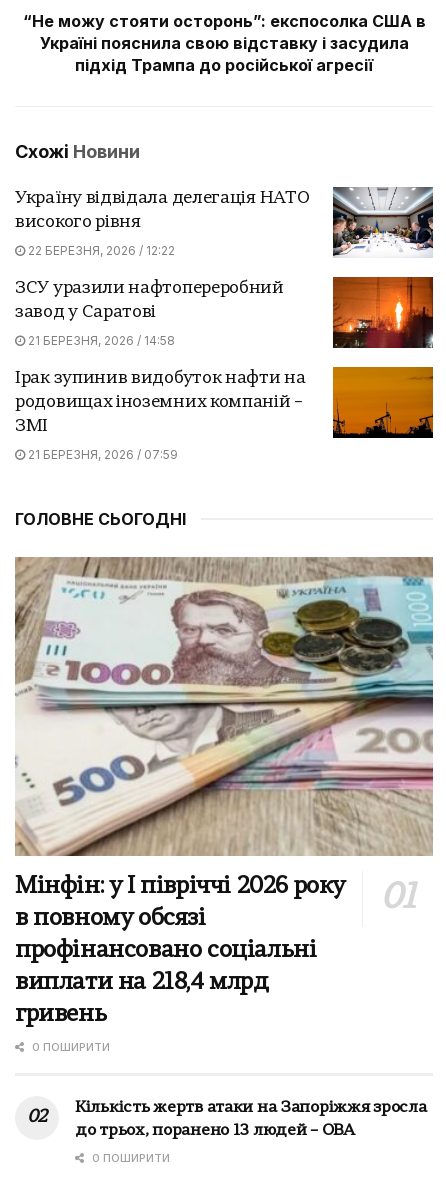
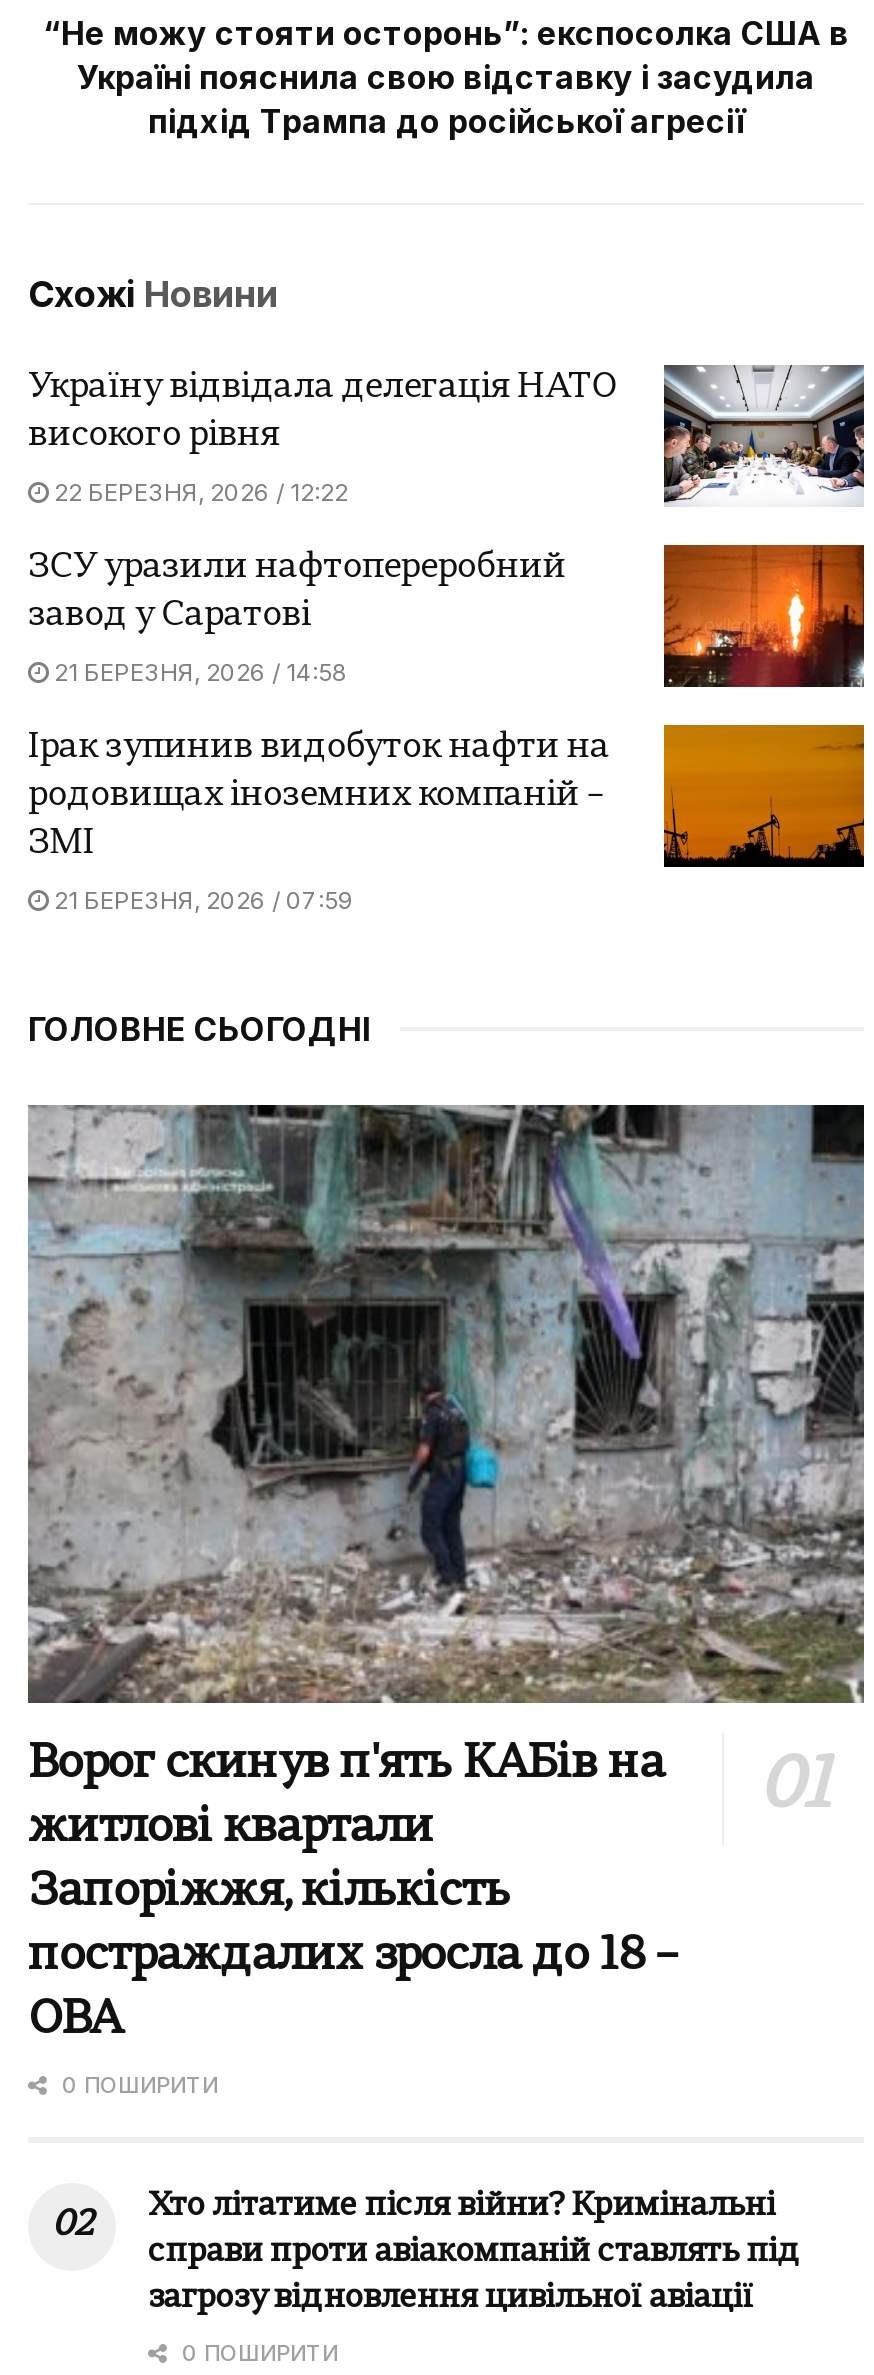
- [image]
- Мінфін: у І півріччі 2026 року
- в повному обсязі
- профінансовано соціальні
- виплати на 218,4 млрд
- гривень
+ [image]
+ Ворог скинув п'ять КАБів на
+ житлові квартали
+ Запоріжжя, кількість
+ постраждалих зросла до 18 –
+ ОВА

- Кількість жертв атаки на Запоріжжя зросла
- до трьох, поранено 13 людей – ОВА
+ Хто літатиме після війни? Кримінальні
+ справи проти авіакомпаній ставлять під
+ загрозу відновлення цивільної авіації
